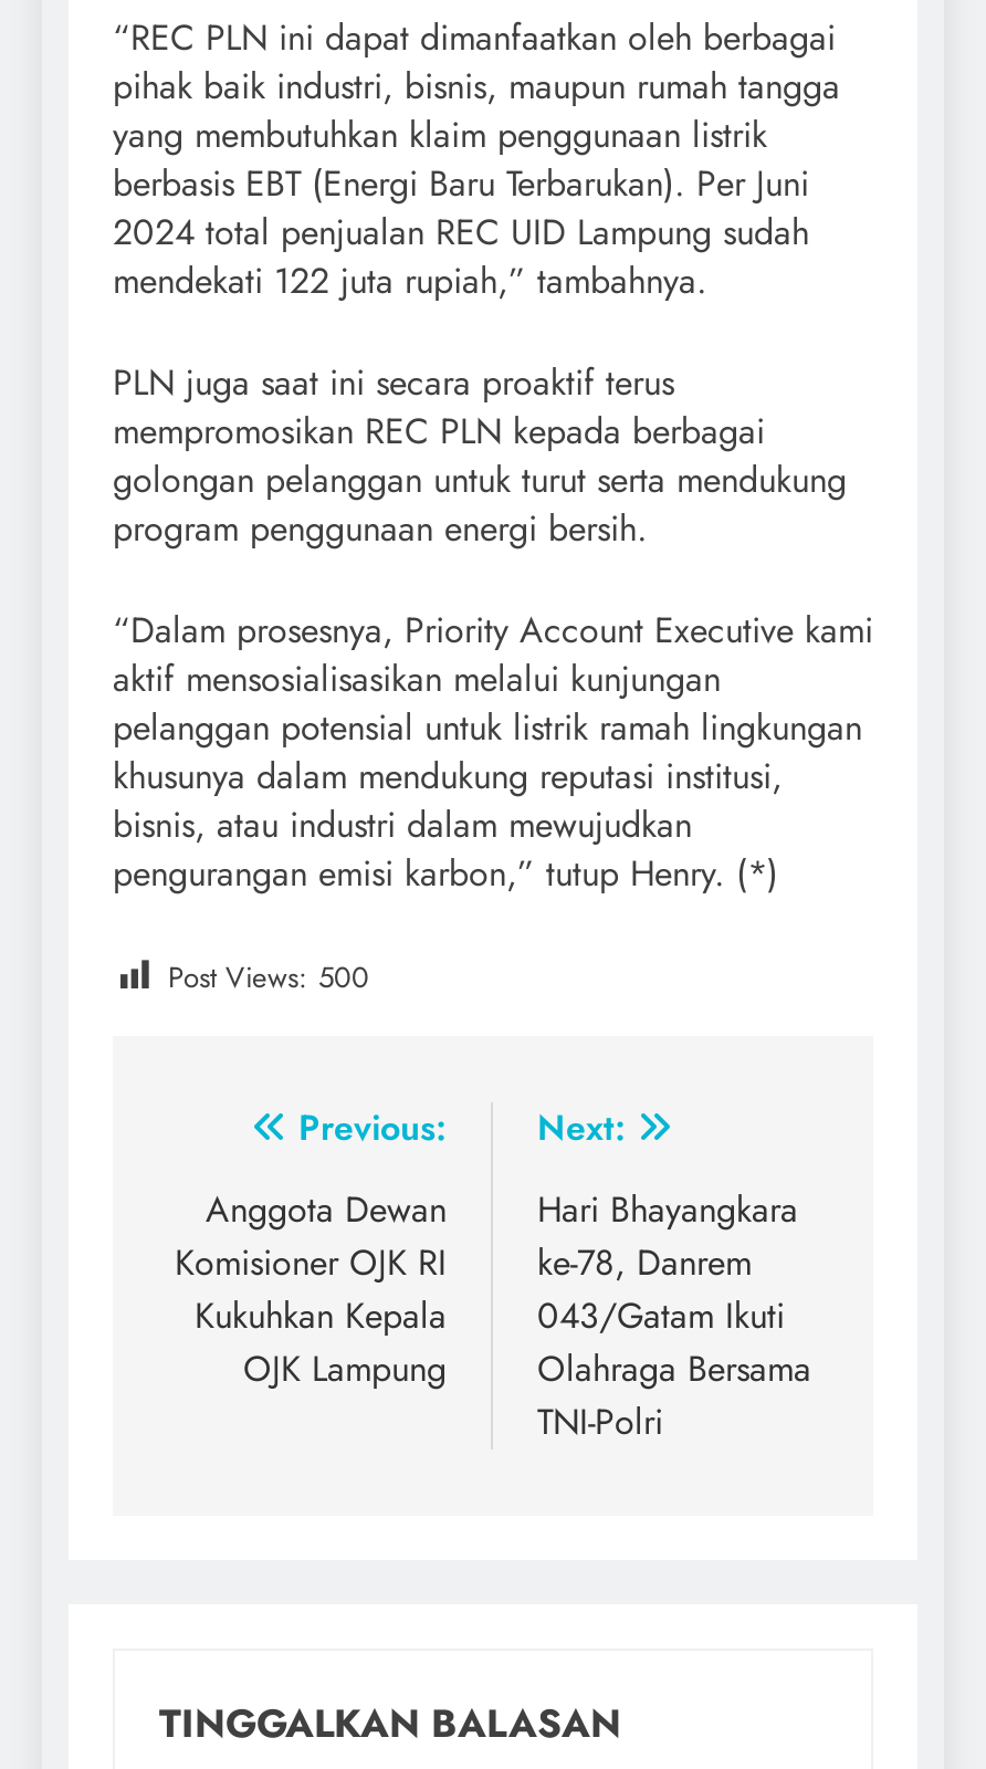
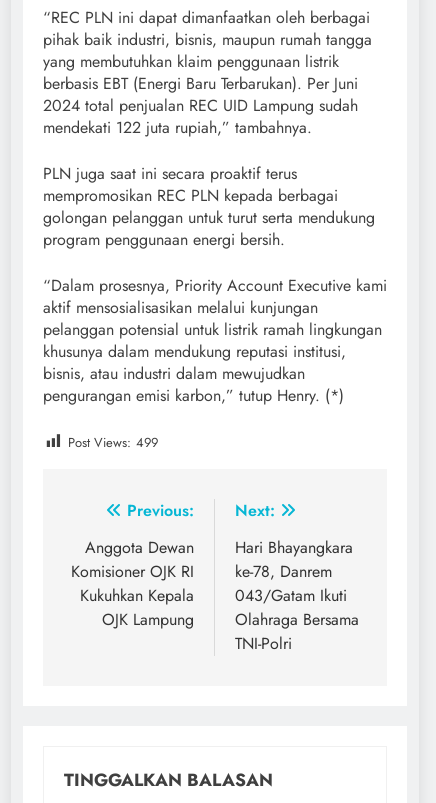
- Post Views: 500
+ Post Views: 499
